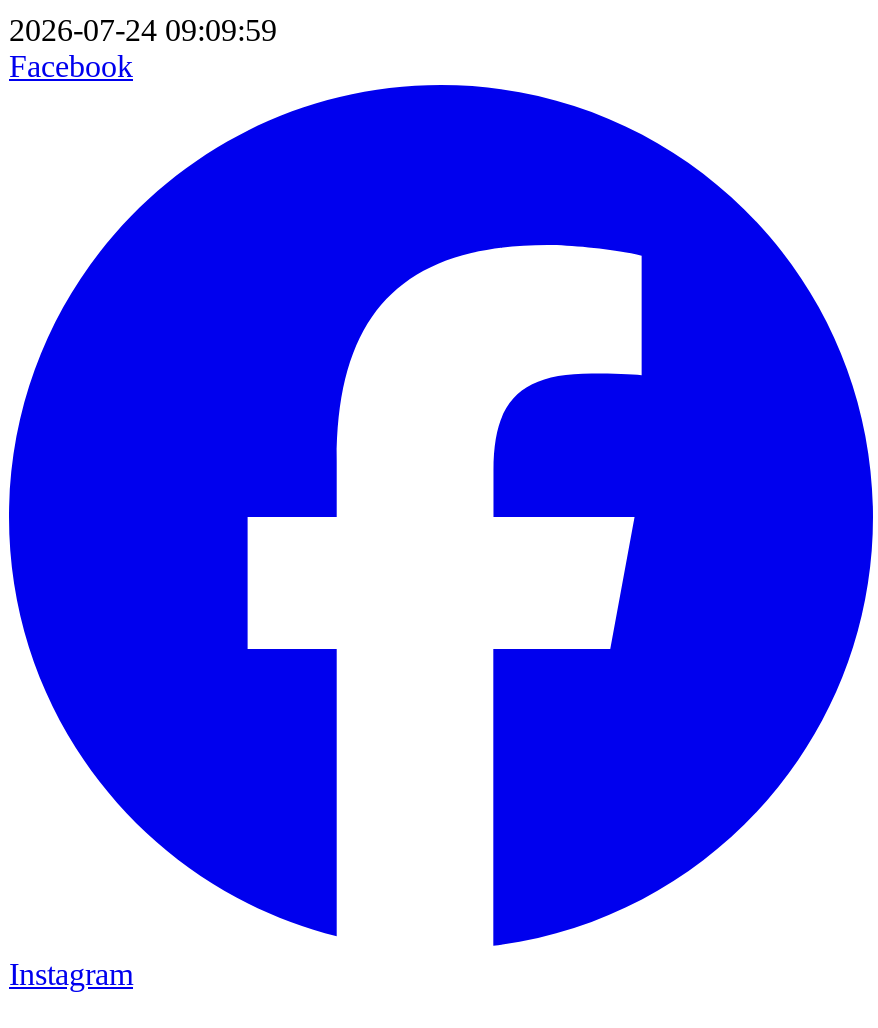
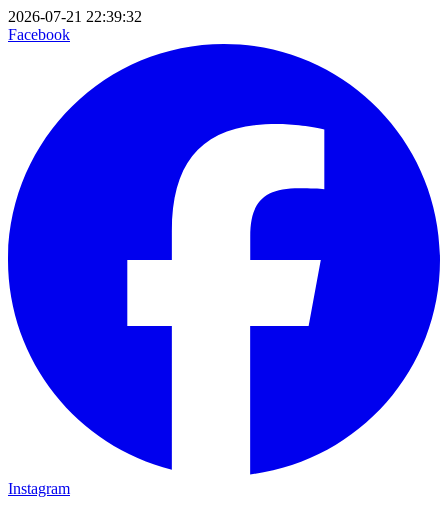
- 2026-07-24 09:09:59
+ 2026-07-21 22:39:32
